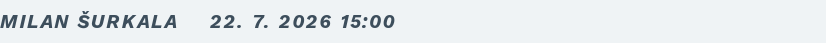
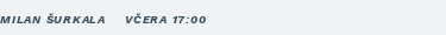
- MILAN ŠURKALA 22. 7. 2026 15:00
+ MILAN ŠURKALA VČERA 17:00
